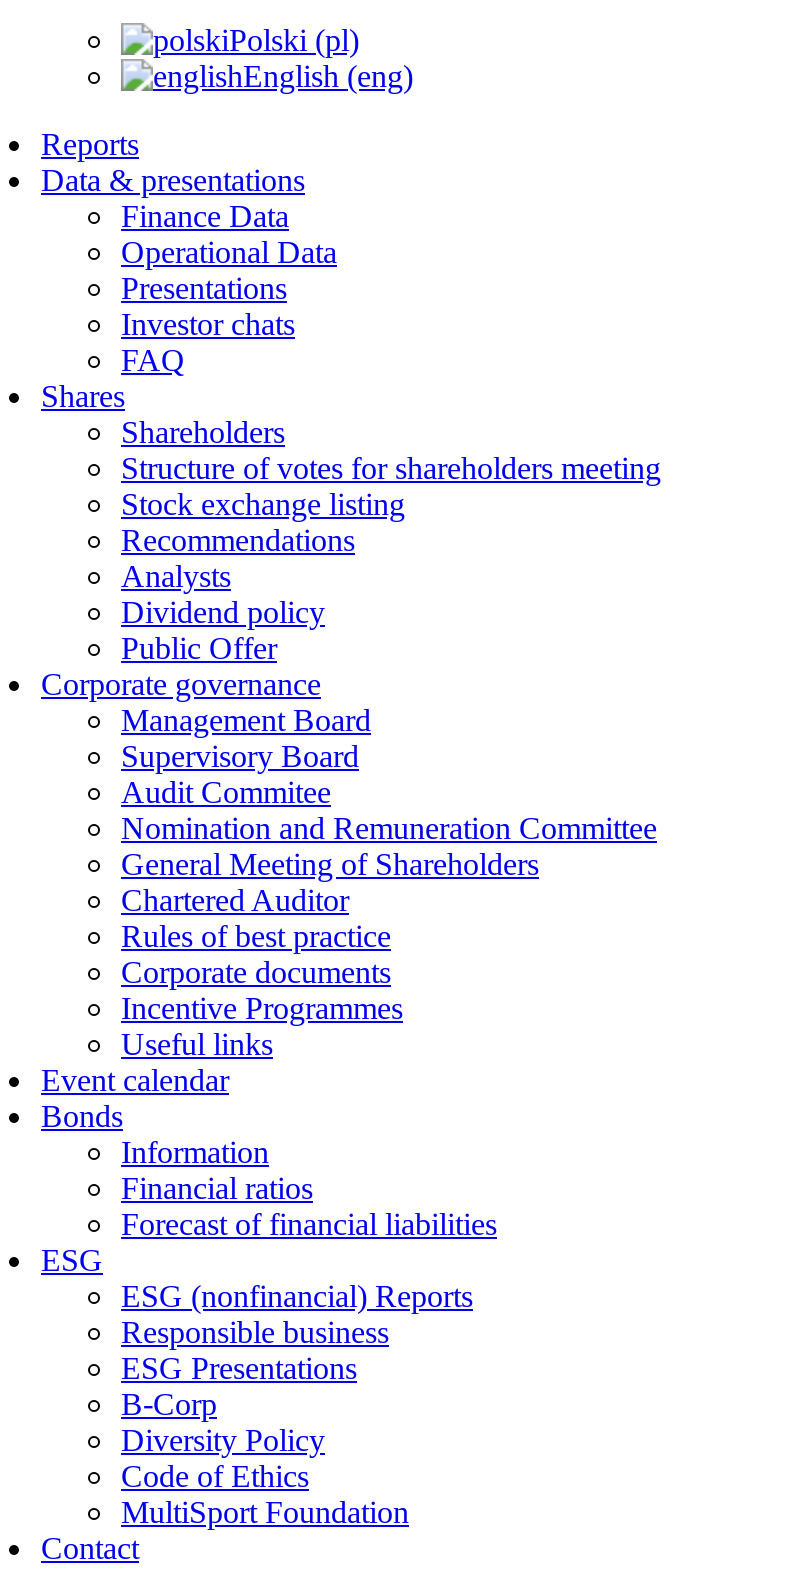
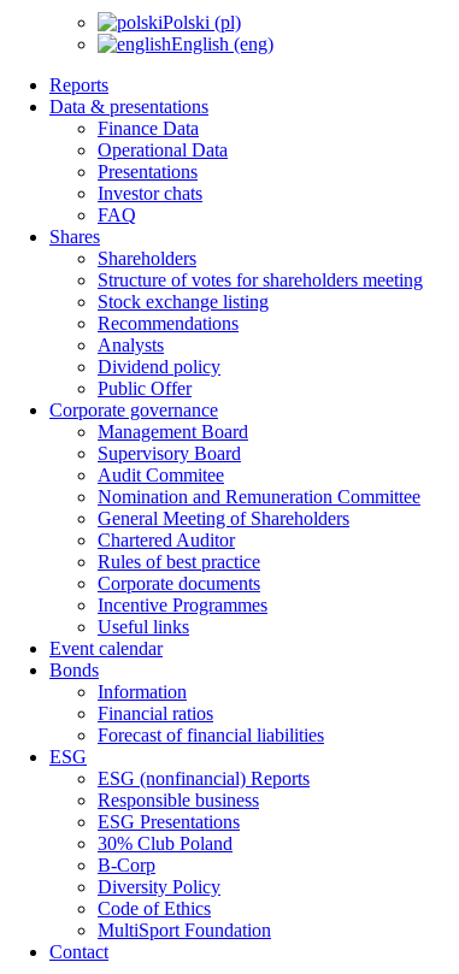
+ 30% Club Poland
